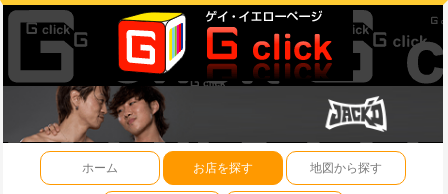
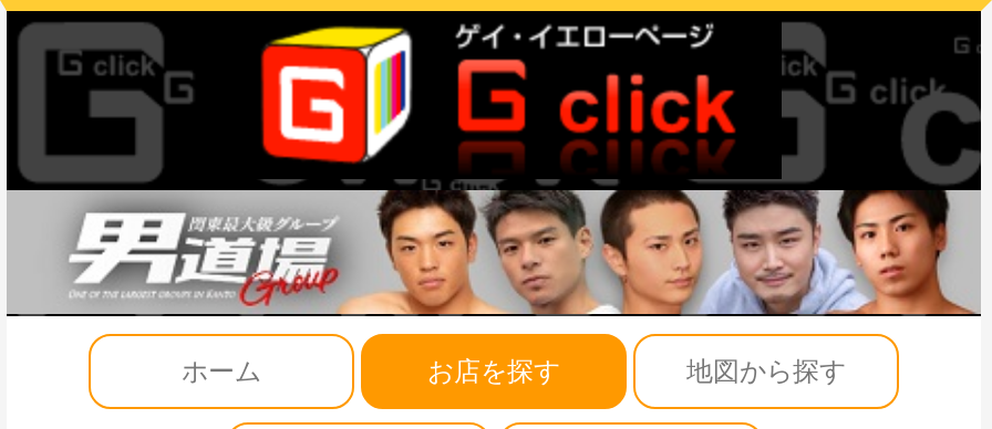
- [image]
+ [image]
